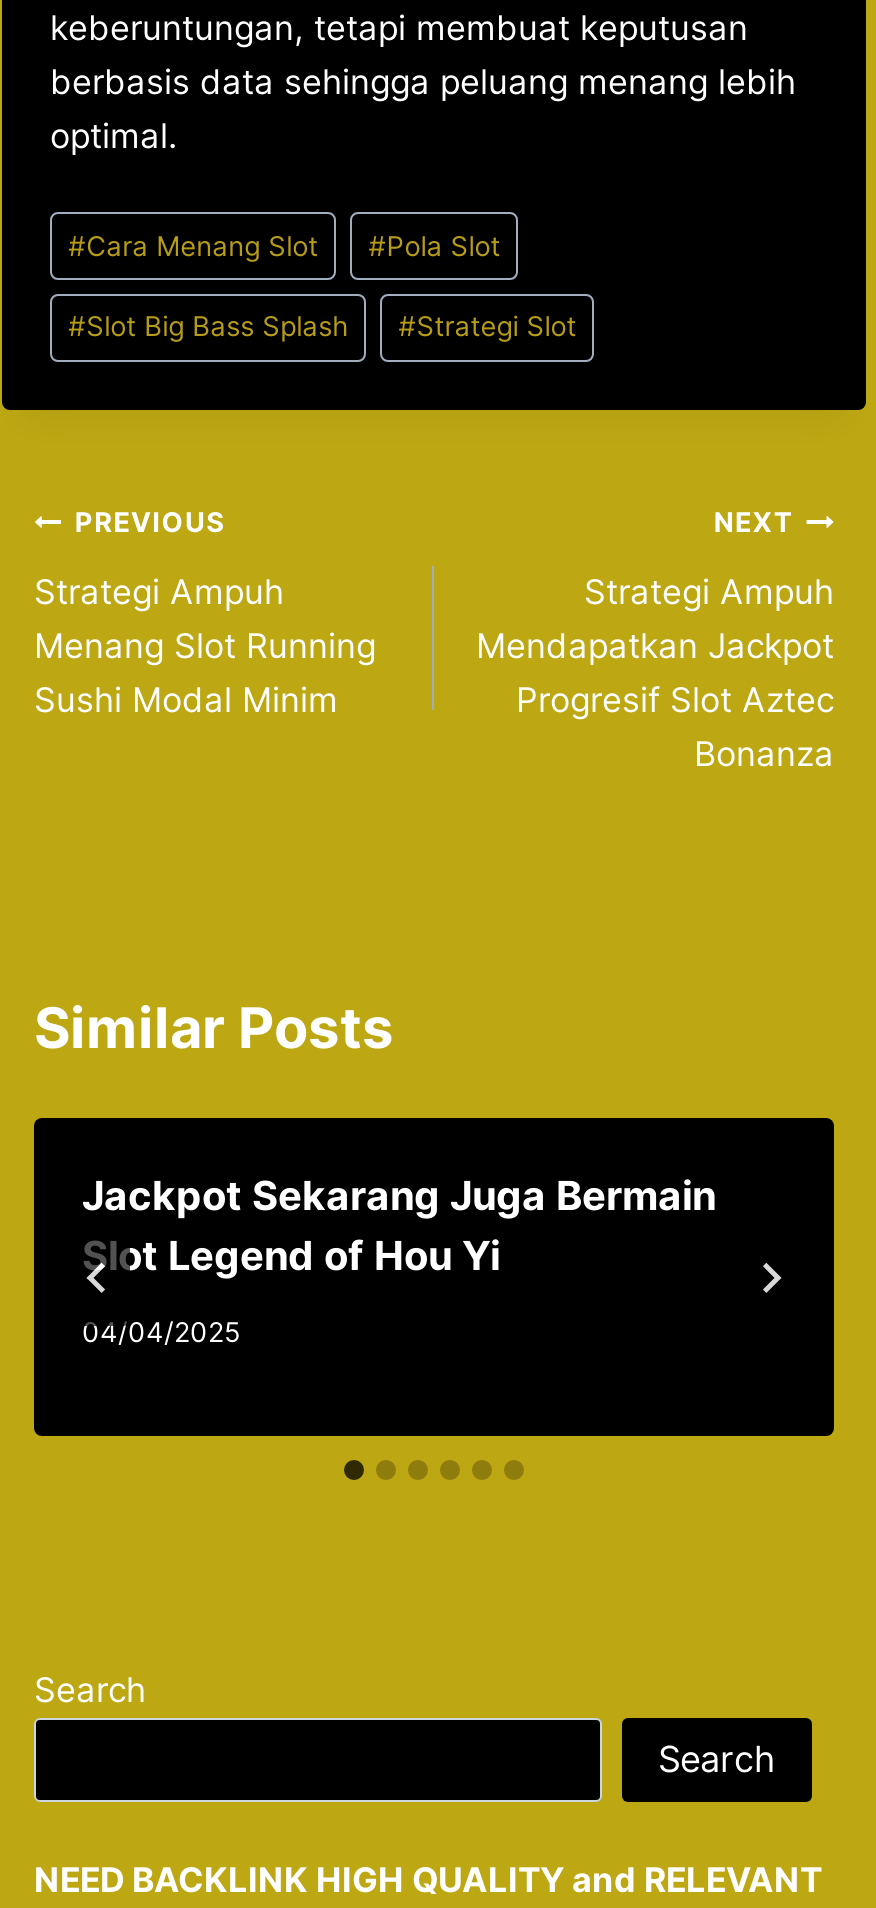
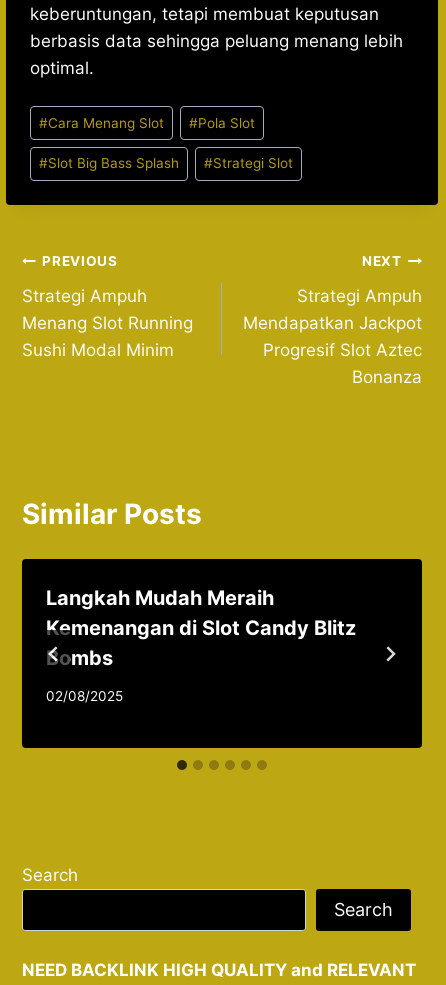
- Jackpot Sekarang Juga Bermain
- Slot Legend of Hou Yi
+ Langkah Mudah Meraih
+ Kemenangan di Slot Candy Blitz
+ Bombs

- 04/04/2025
+ 02/08/2025
